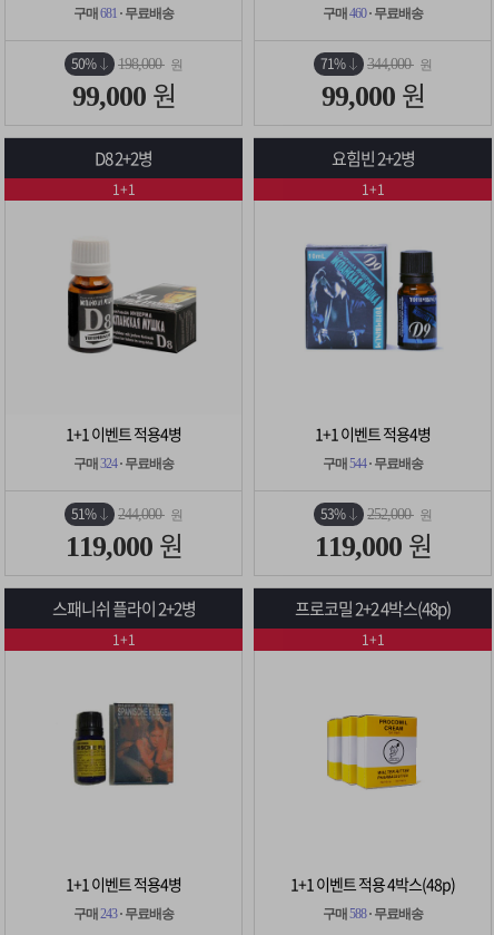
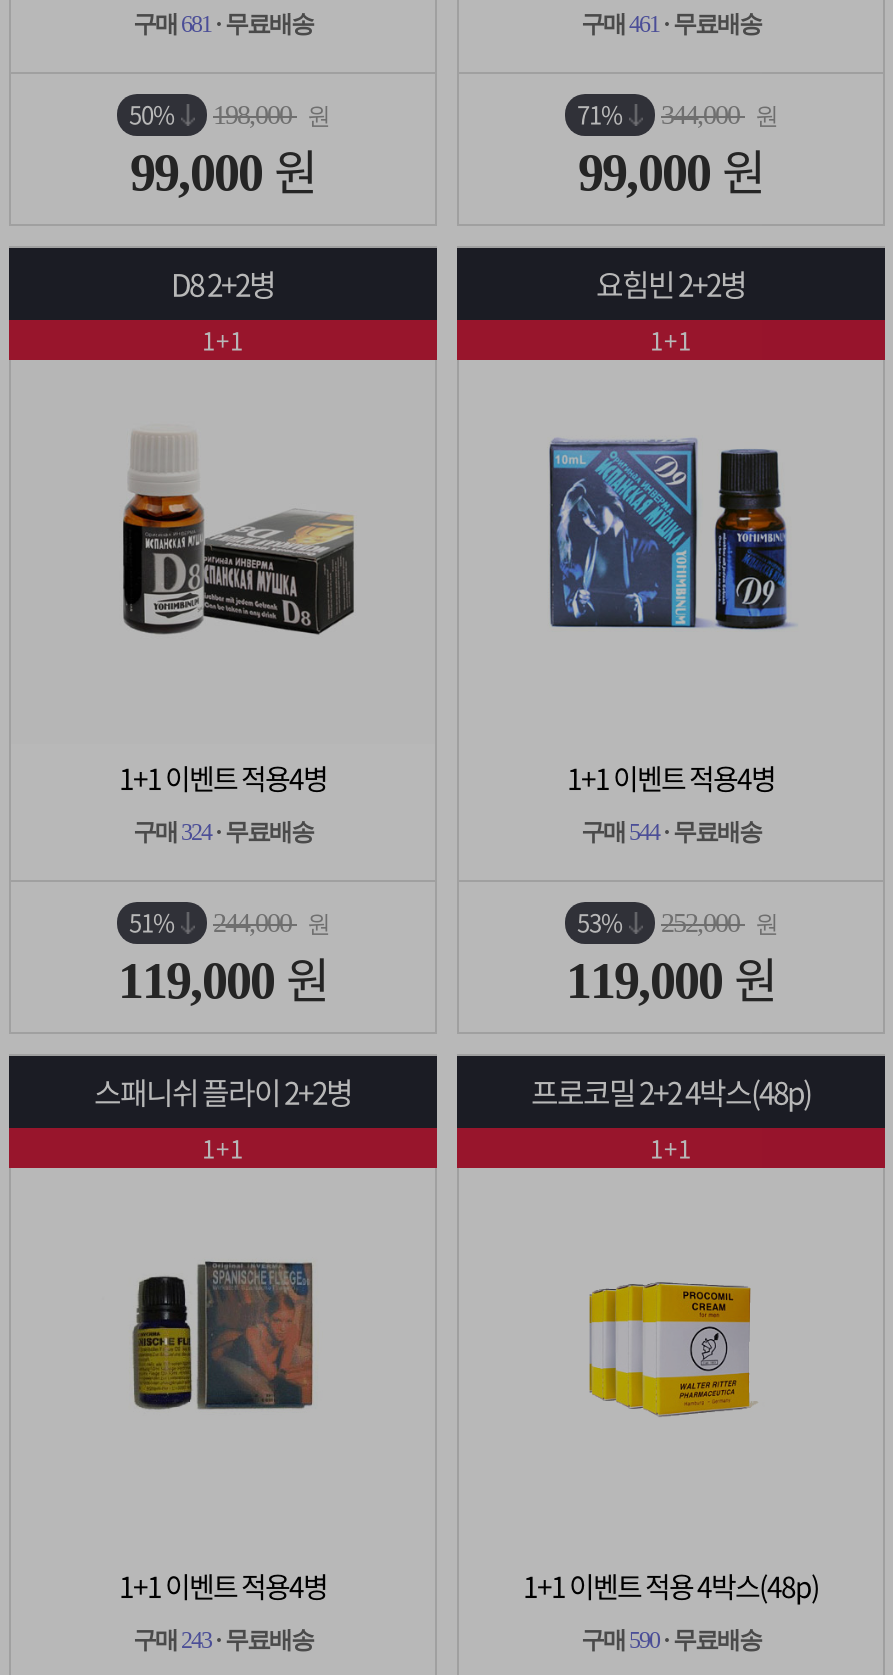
- 구매460 · 무료배송
+ 구매461 · 무료배송

- 구매 588 · 무료배송
+ 구매 590 · 무료배송
